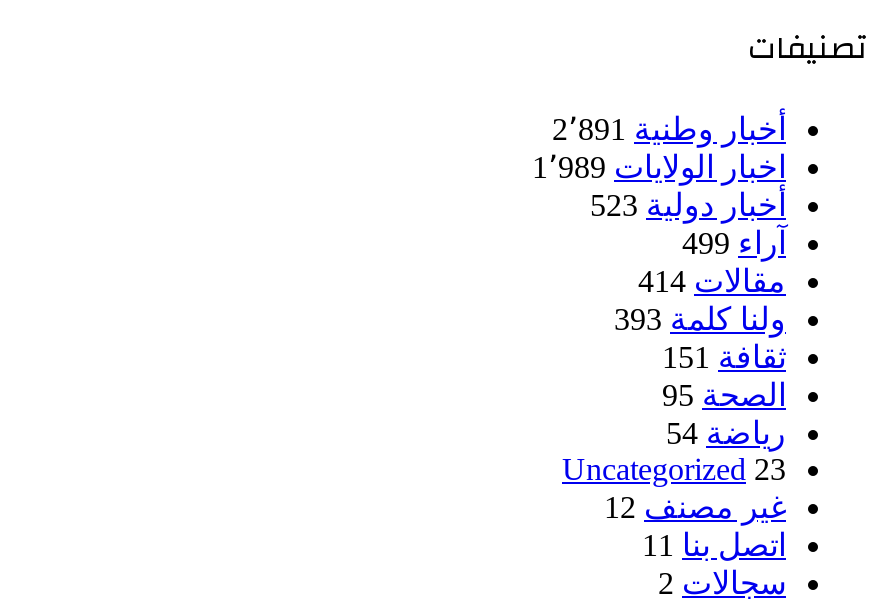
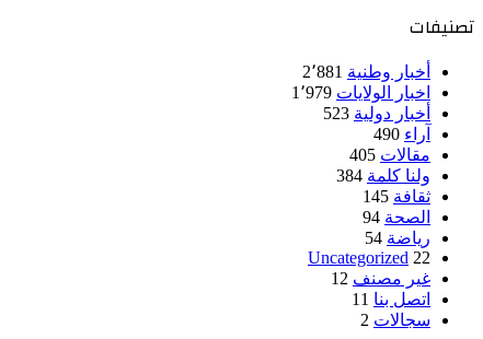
- أخبار وطنية 2٬891
+ أخبار وطنية 2٬881

- اخبار الولايات 1٬989
+ اخبار الولايات 1٬979

- آراء 499
+ آراء 490

- مقالات 414
+ مقالات 405

- ولنا كلمة 393
+ ولنا كلمة 384

- ثقافة 151
+ ثقافة 145

- الصحة 95
+ الصحة 94

- Uncategorized 23
+ Uncategorized 22
